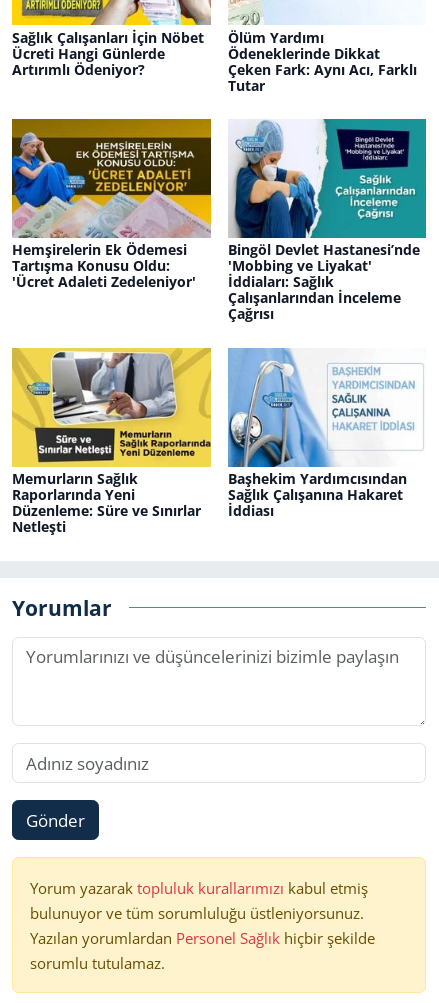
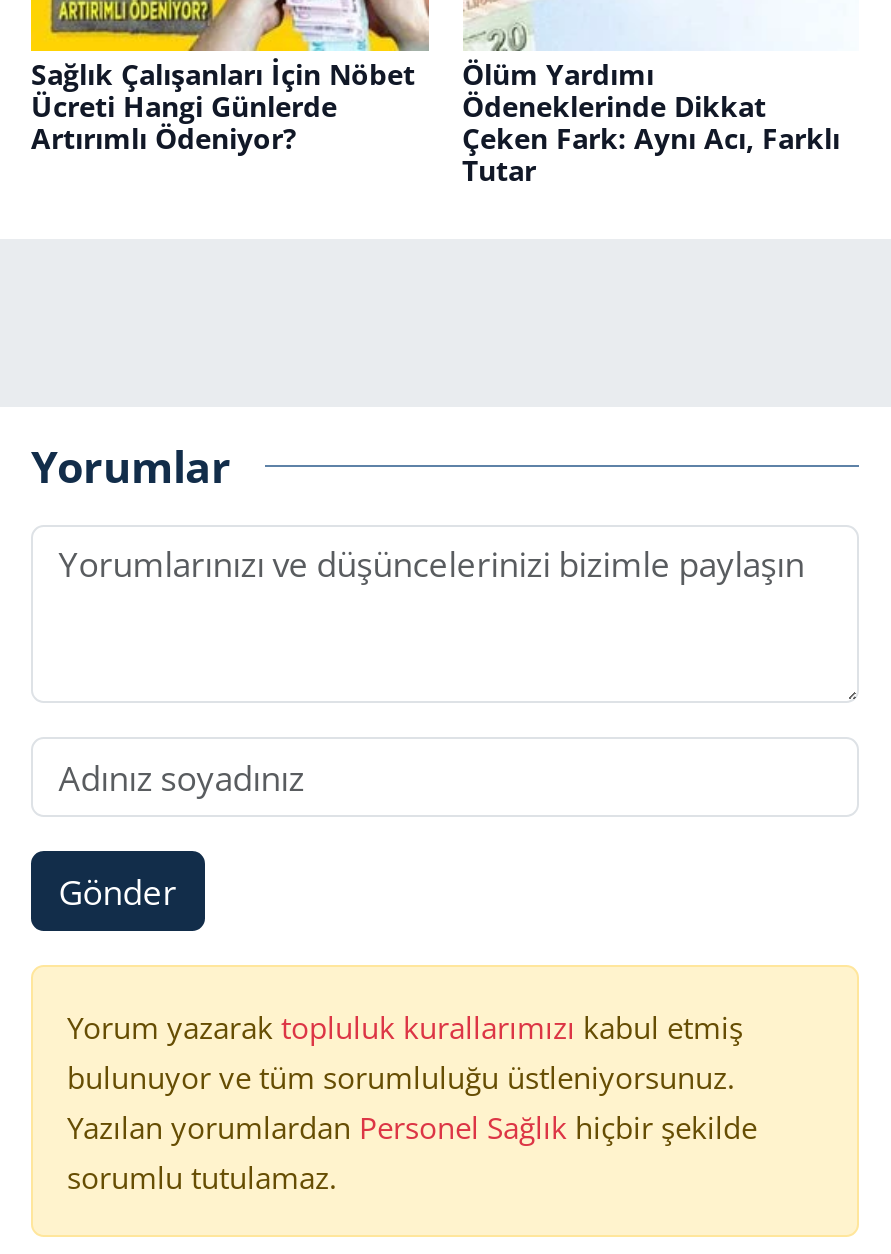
- [image]
- Hemşirelerin Ek Ödemesi
- Tartışma Konusu Oldu:
- 'Ücret Adaleti Zedeleniyor'

- [image]
- Bingöl Devlet Hastanesi’nde
- 'Mobbing ve Liyakat'
- İddiaları: Sağlık
- Çalışanlarından İnceleme
- Çağrısı

- [image]
- Memurların Sağlık
- Raporlarında Yeni
- Düzenleme: Süre ve Sınırlar
- Netleşti

- [image]
- Başhekim Yardımcısından
- Sağlık Çalışanına Hakaret
- İddiası
